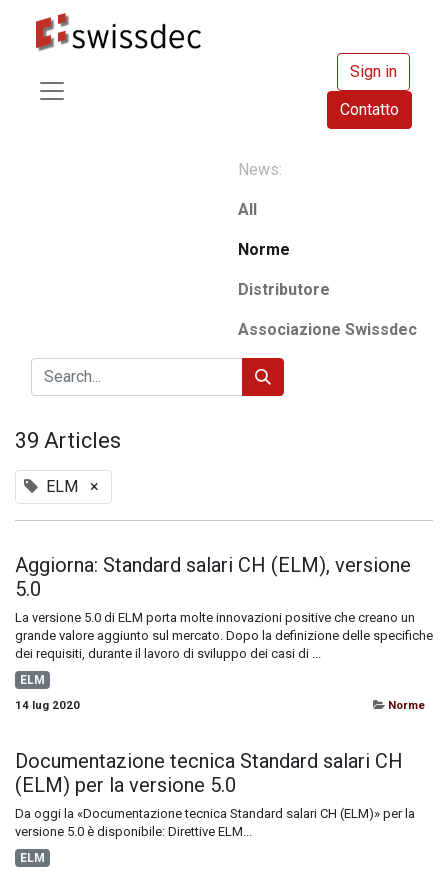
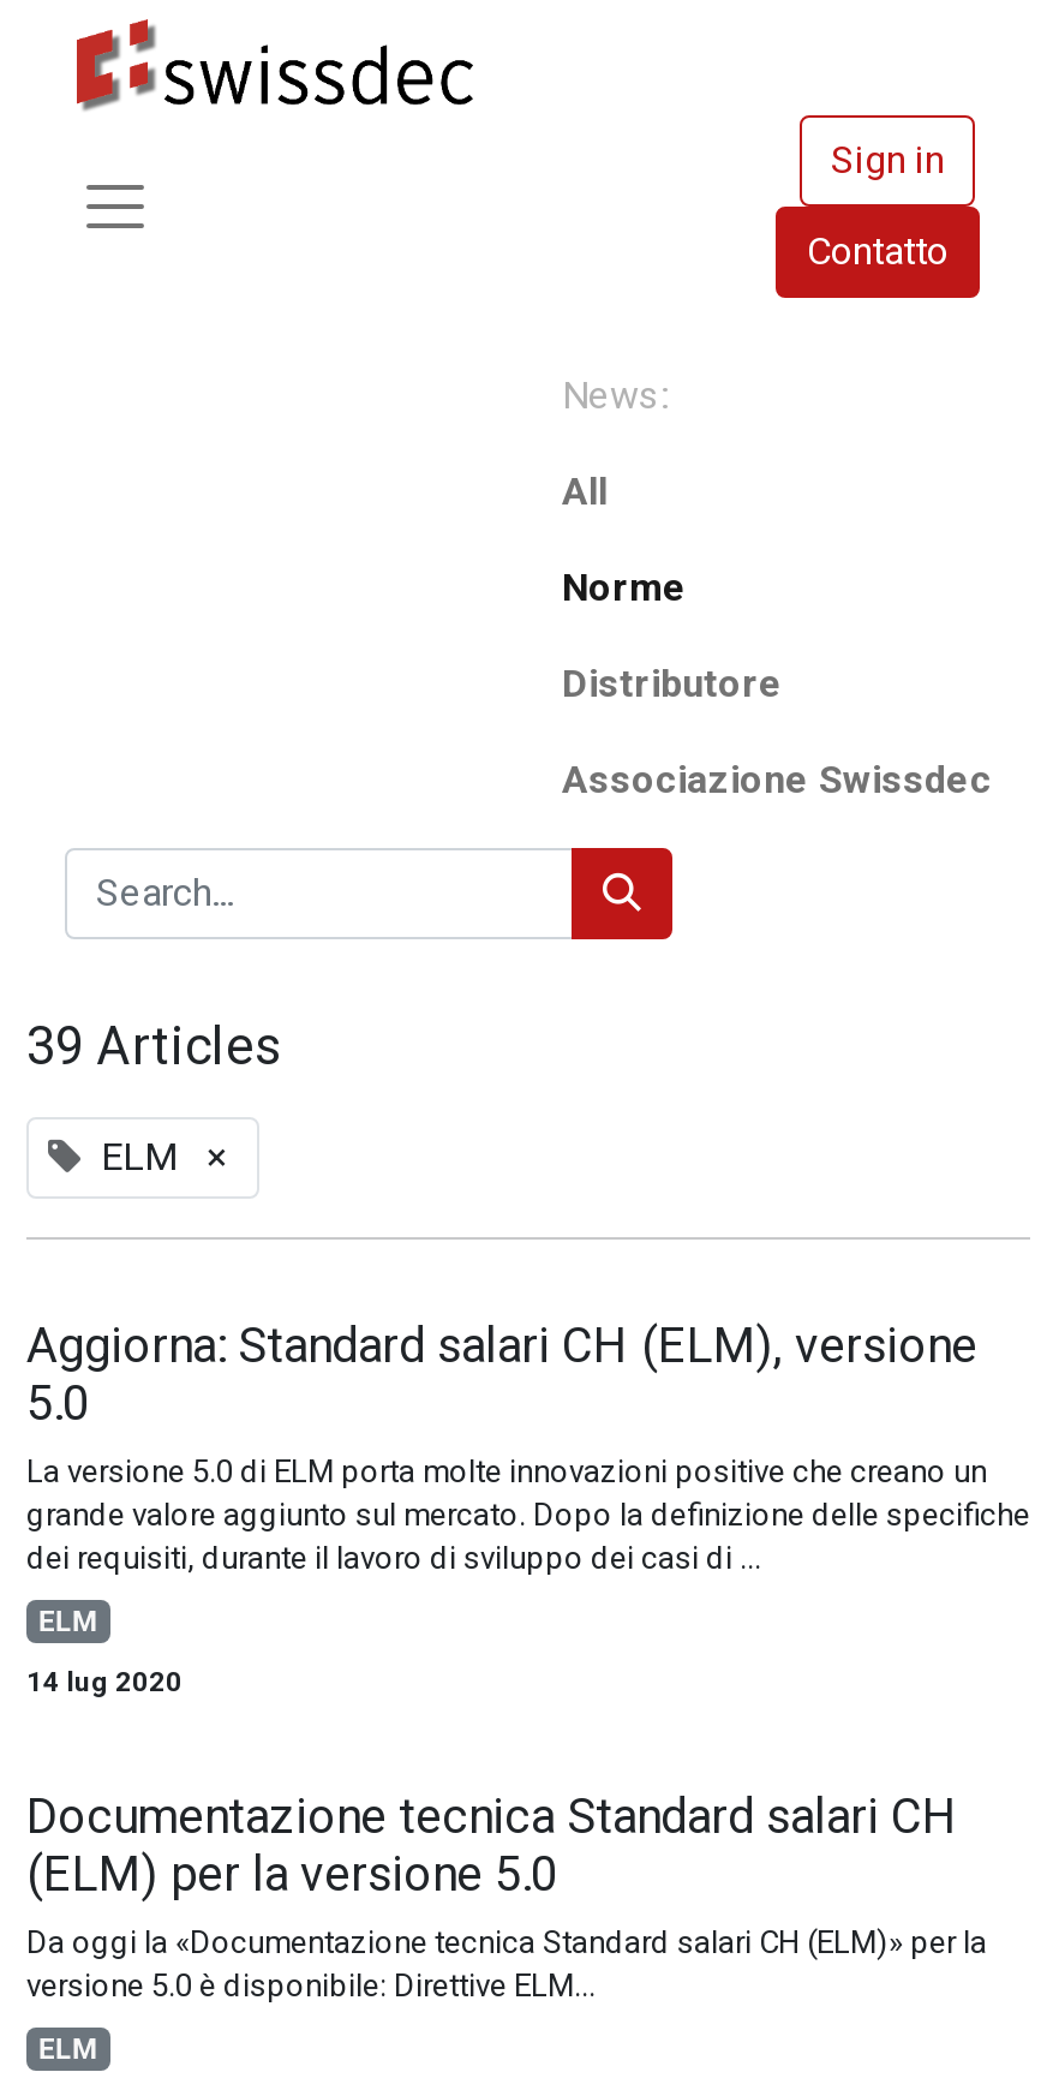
- Norme
